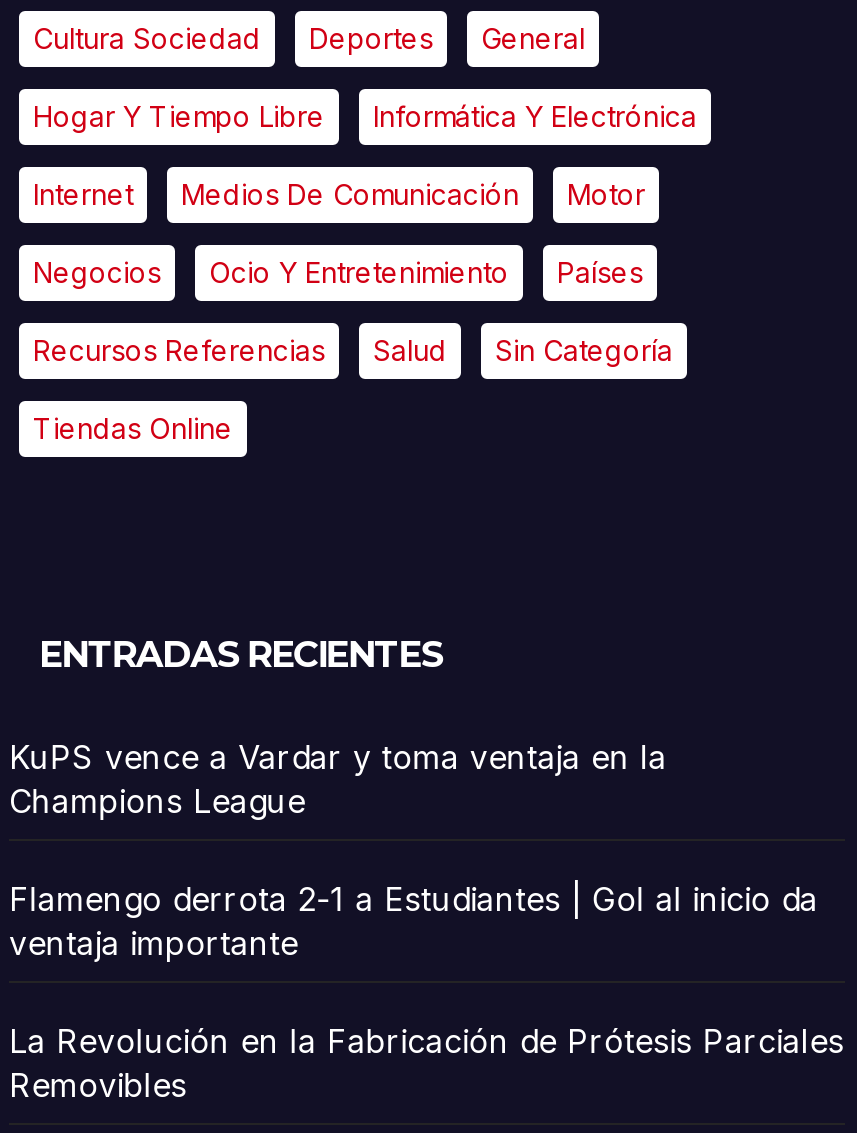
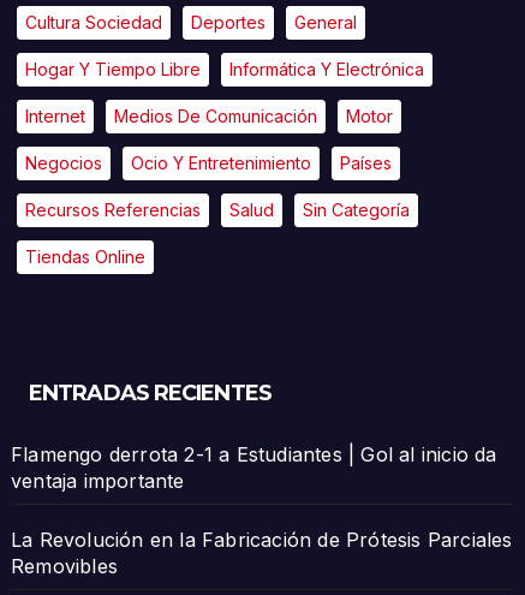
- KuPS vence a Vardar y toma ventaja en la
- Champions League
